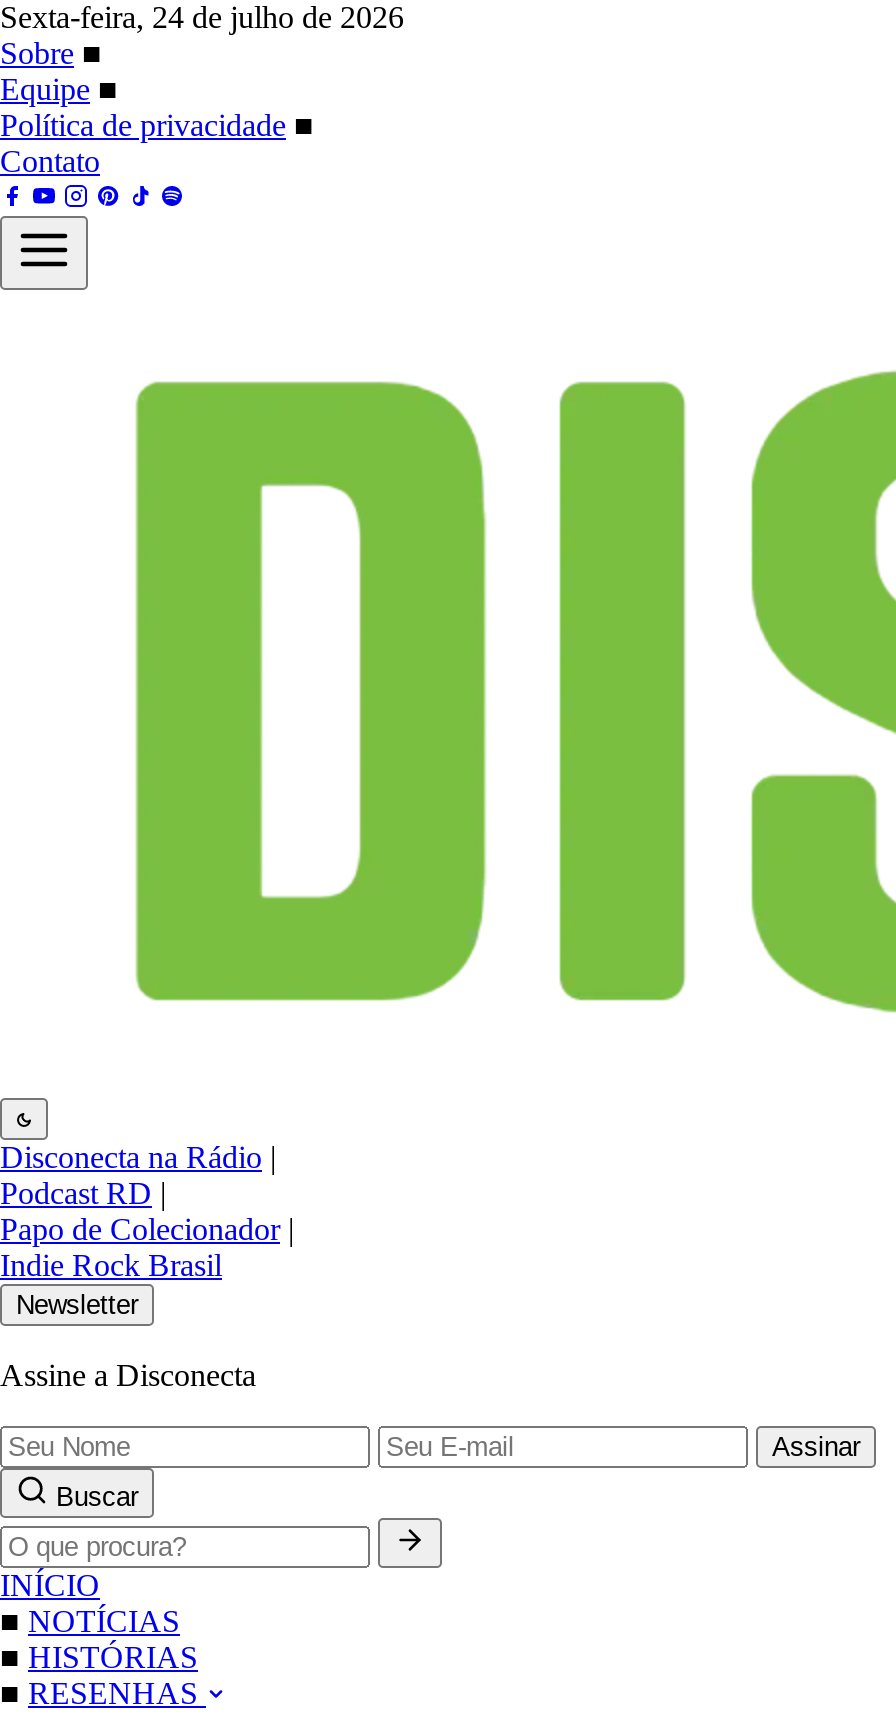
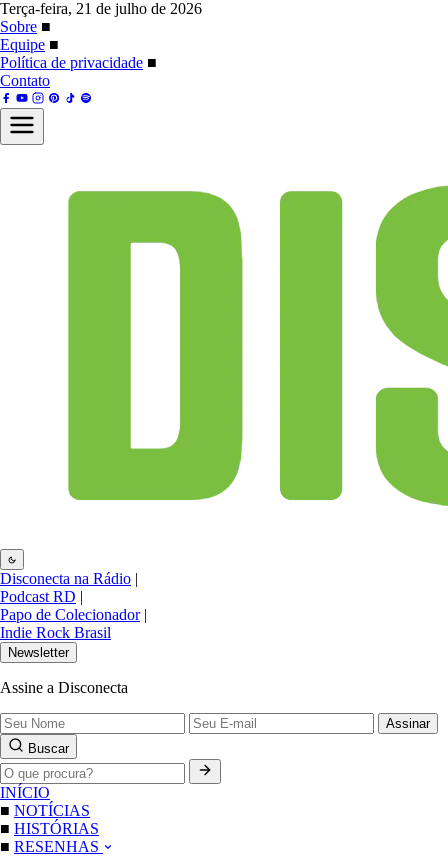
- Sexta-feira, 24 de julho de 2026
+ Terça-feira, 21 de julho de 2026
